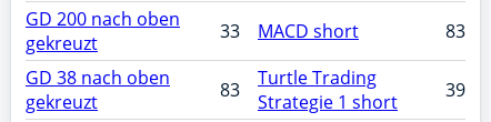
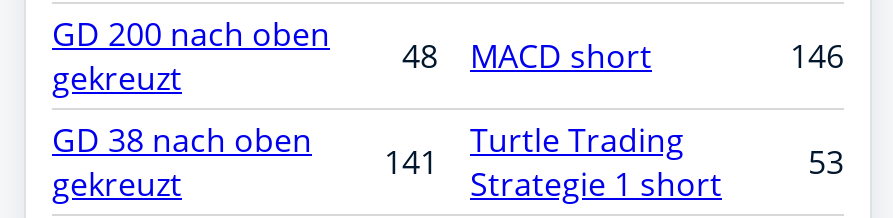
- GD 200 nach oben 33 MACD short
+ GD 200 nach oben 48 MACD short

- 83
+ 146

- 83
+ 141

- 39
+ 53
